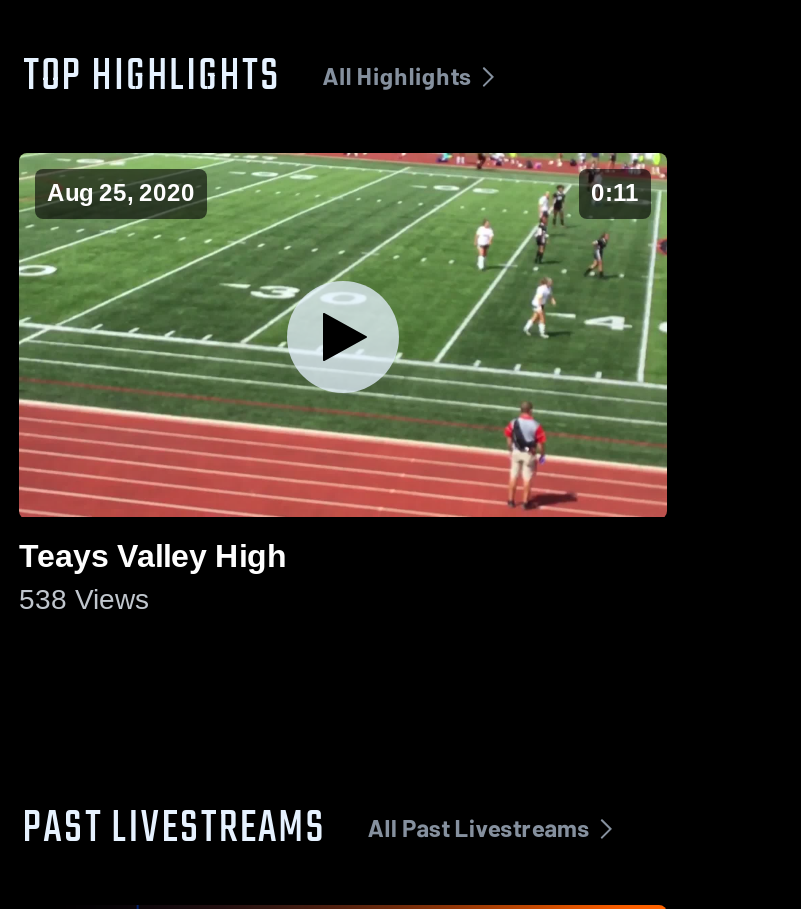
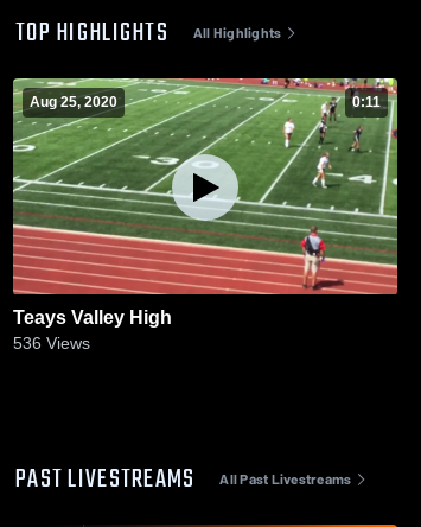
- 538 Views
+ 536 Views
